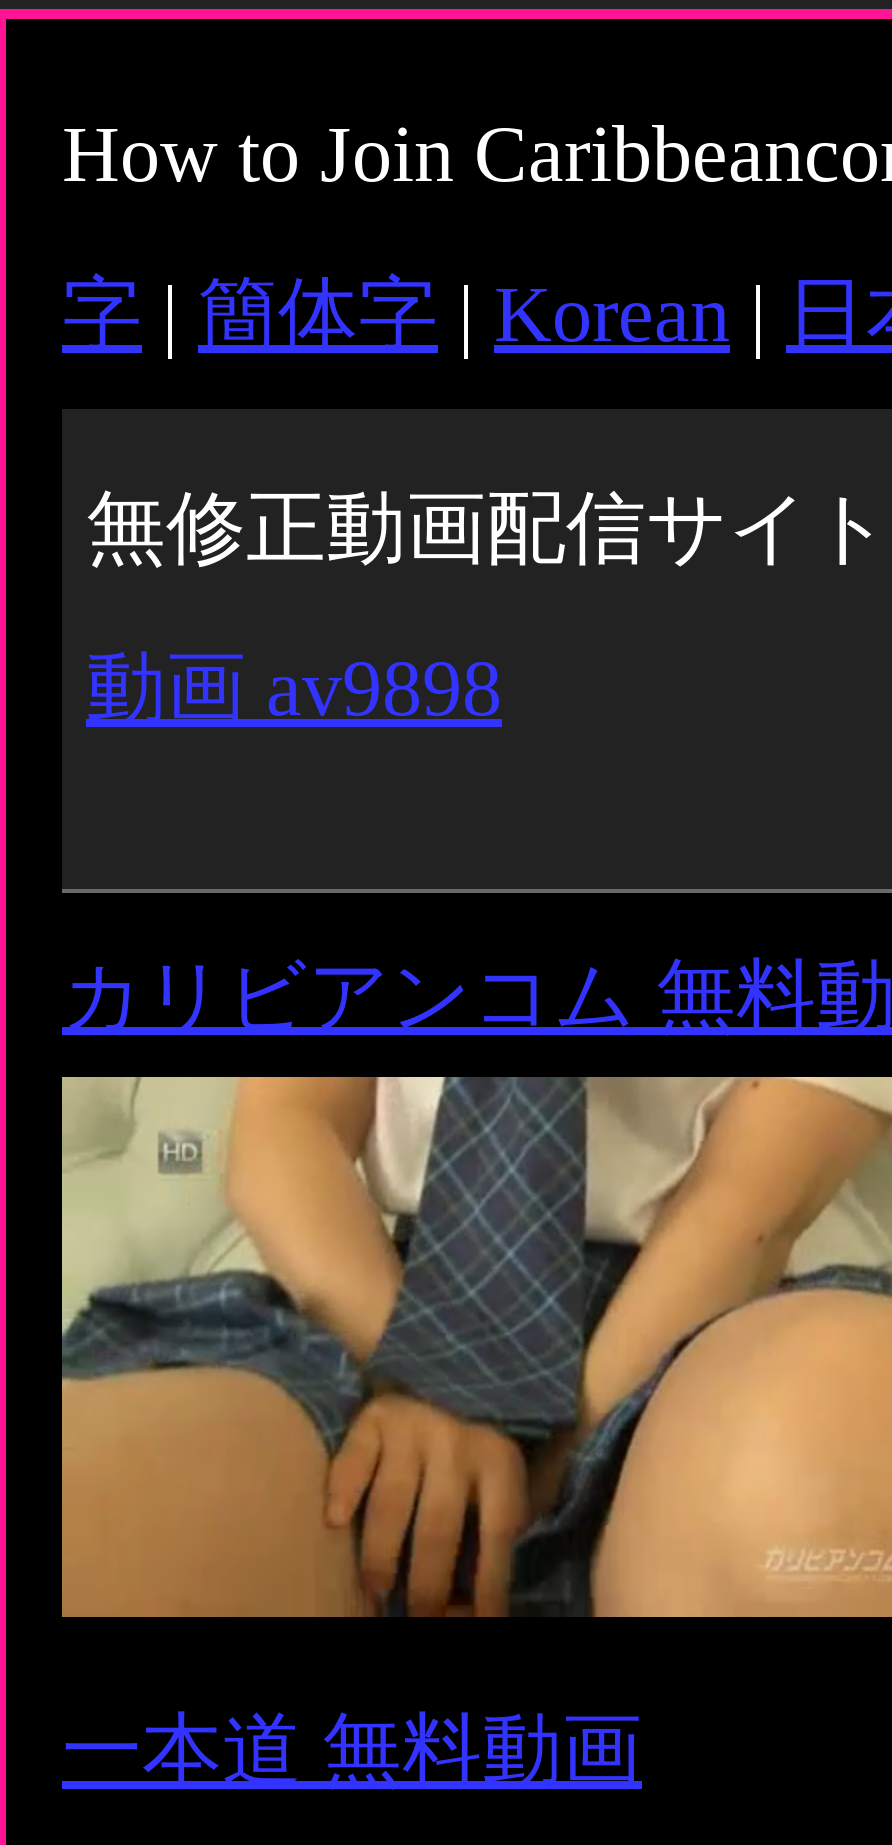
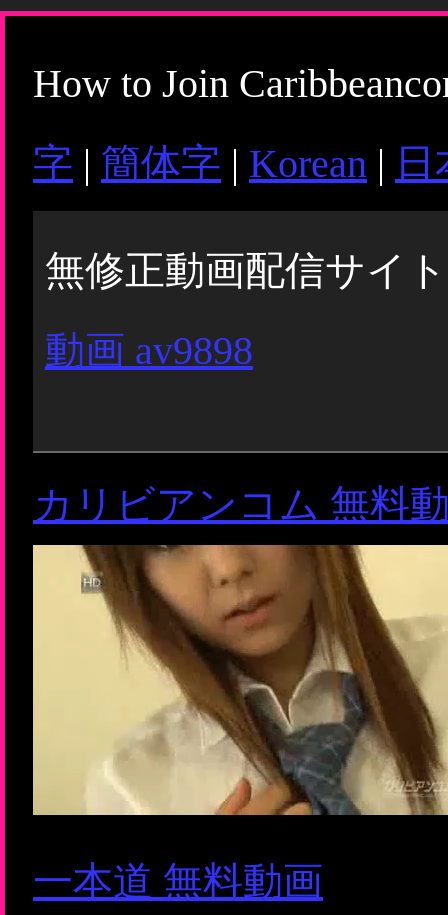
- [image]
+ [image]
